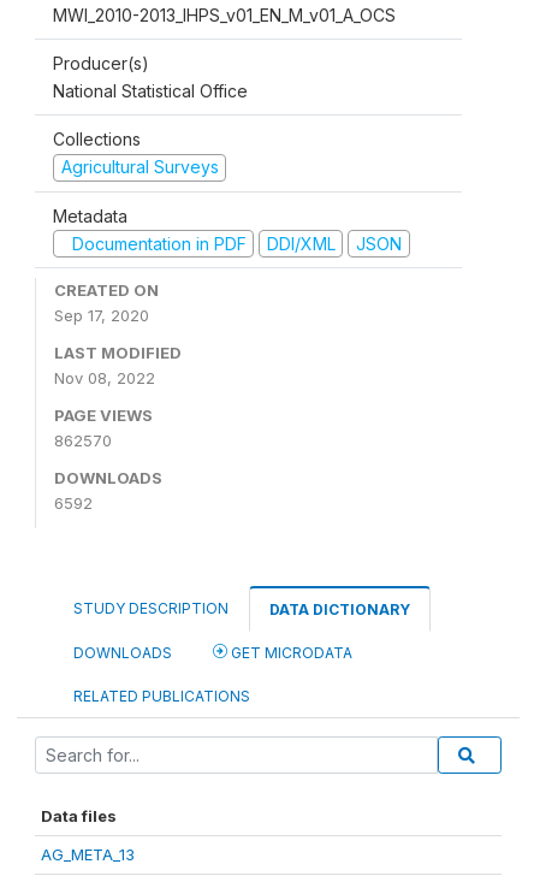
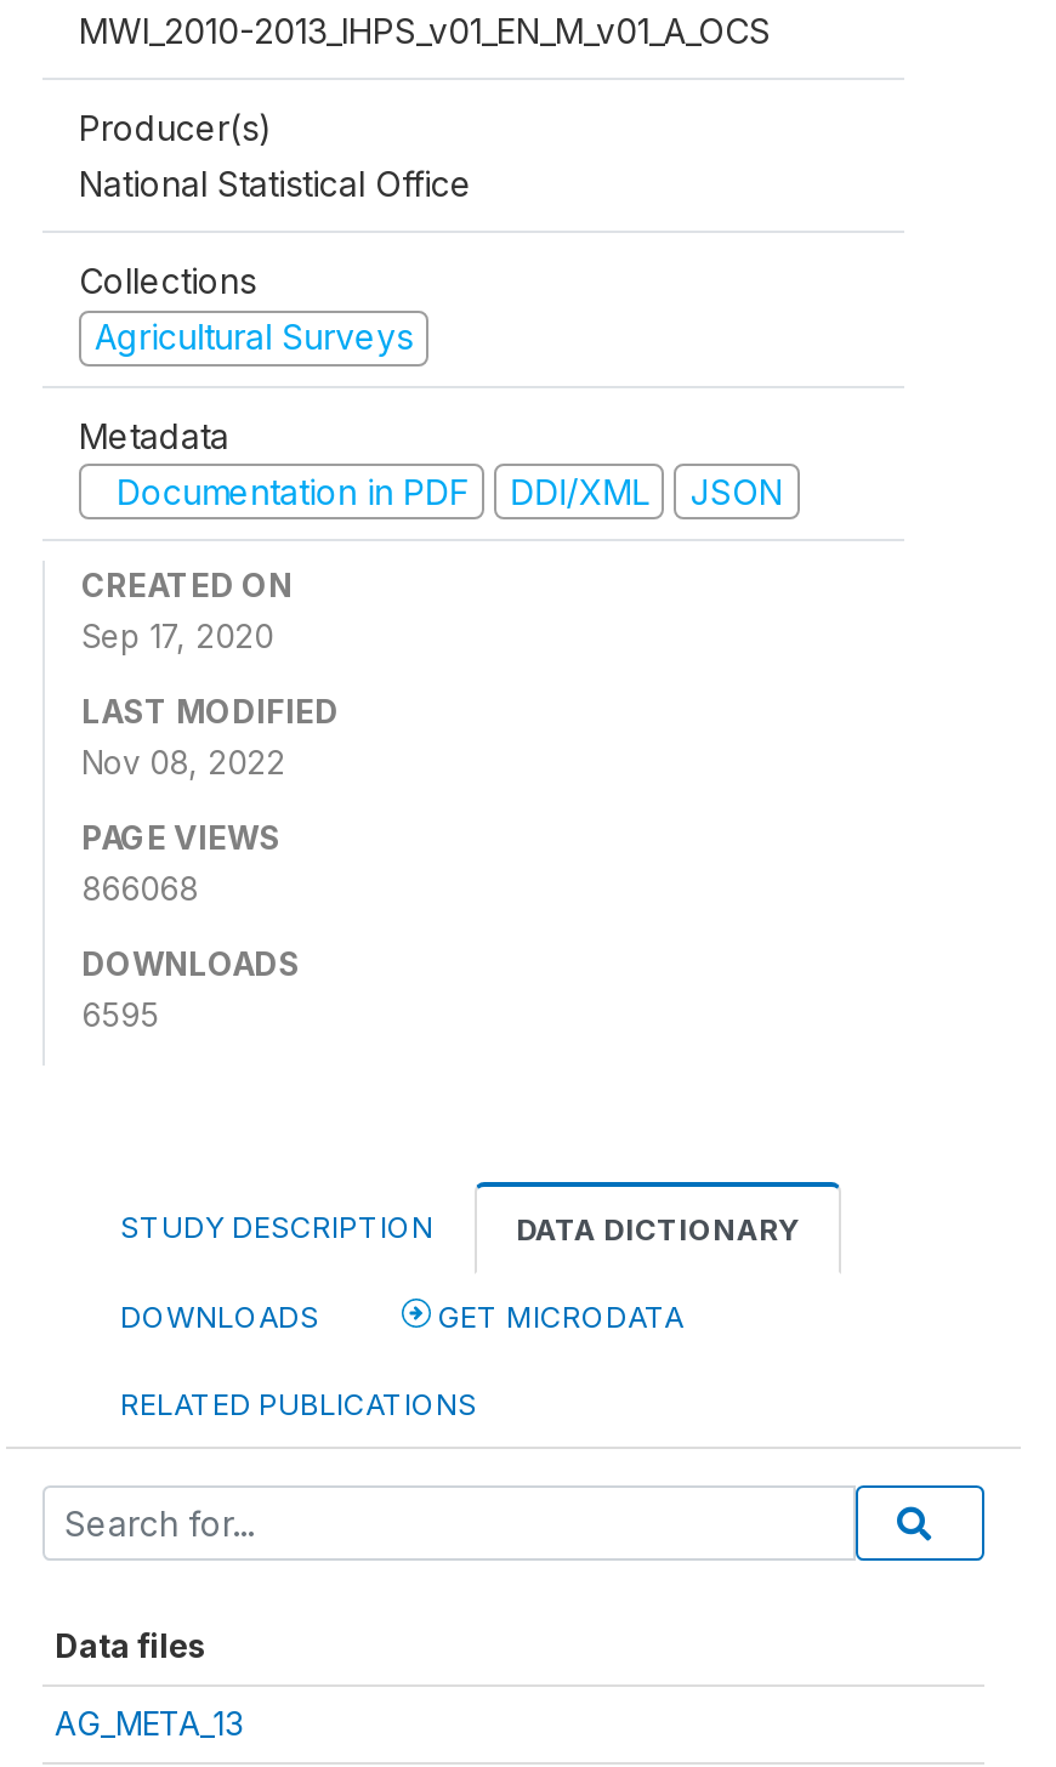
- 862570
+ 866068

- 6592
+ 6595
